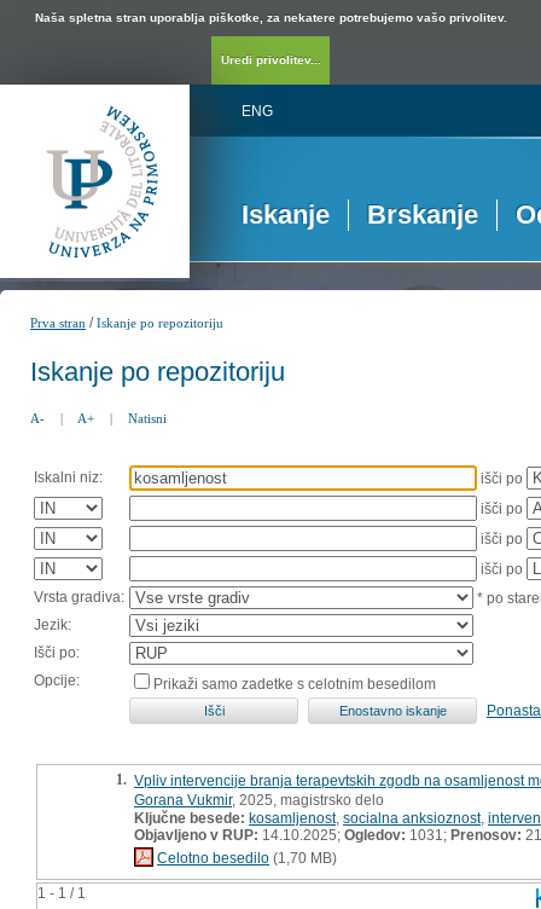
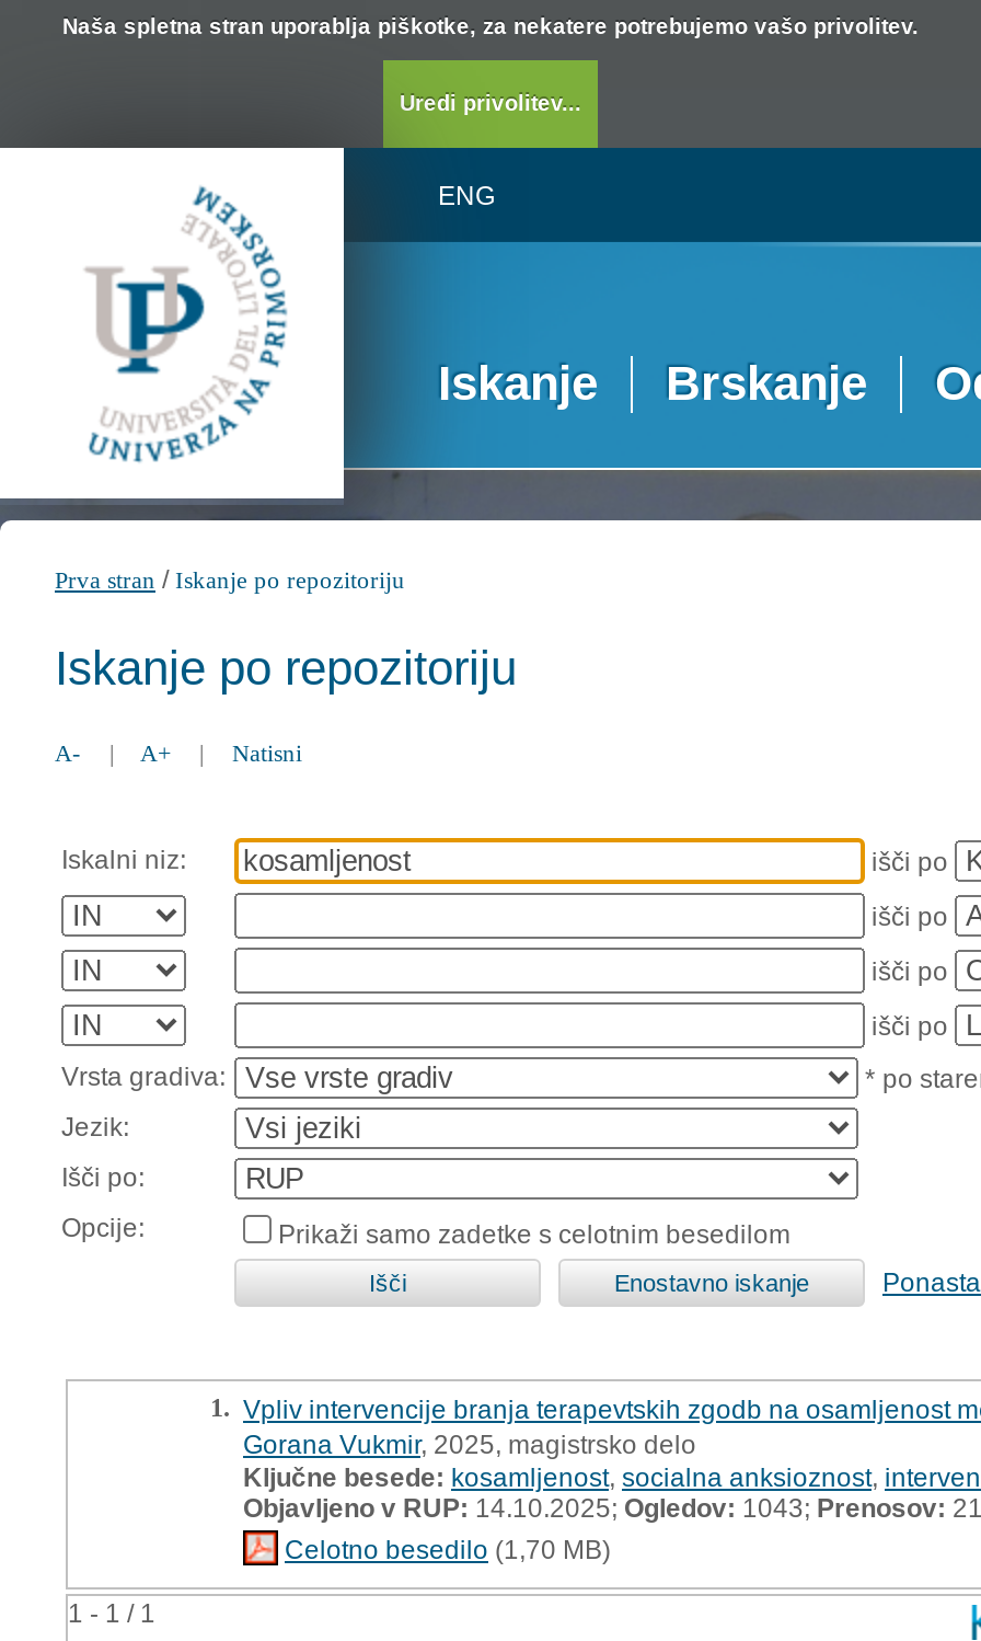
- Objavljeno v RUP:14.10.2025; Ogledov:1031;Prenosov:21
+ Objavljeno v RUP:14.10.2025; Ogledov:1043;Prenosov:21
